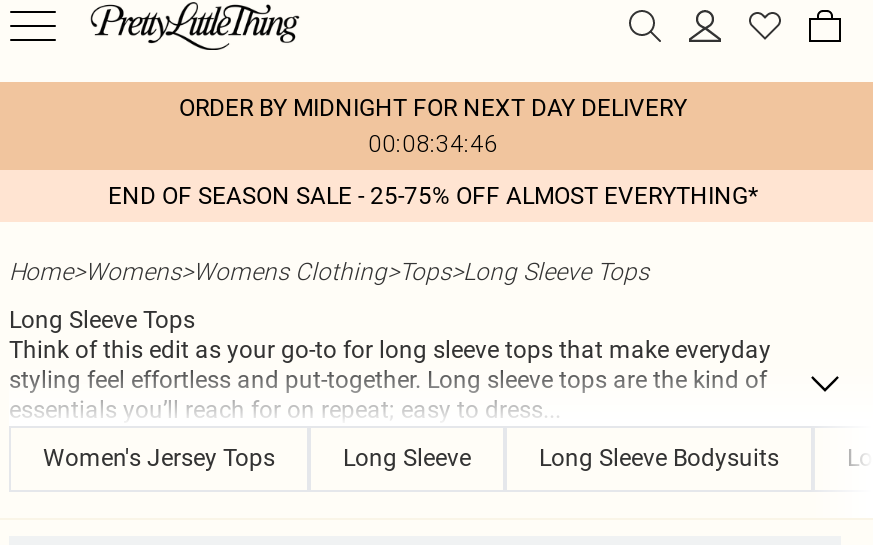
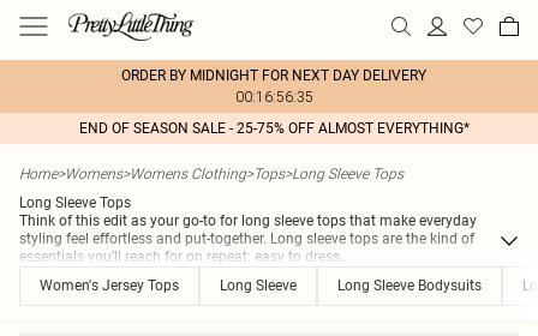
- 00:08:34:46
+ 00:16:56:35
